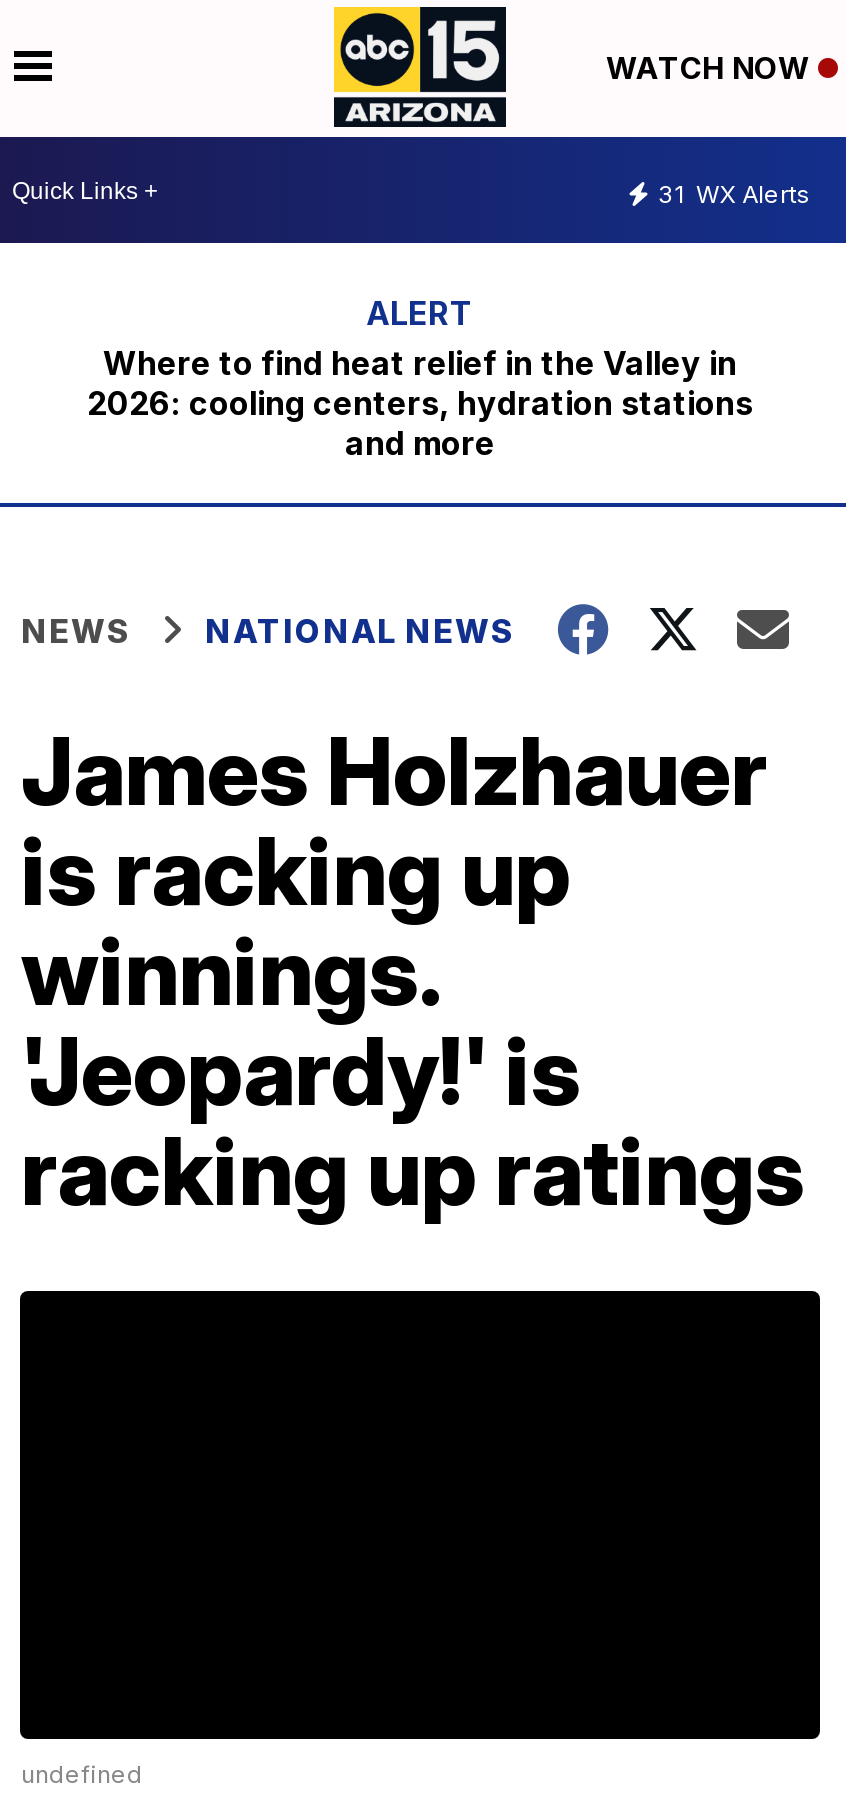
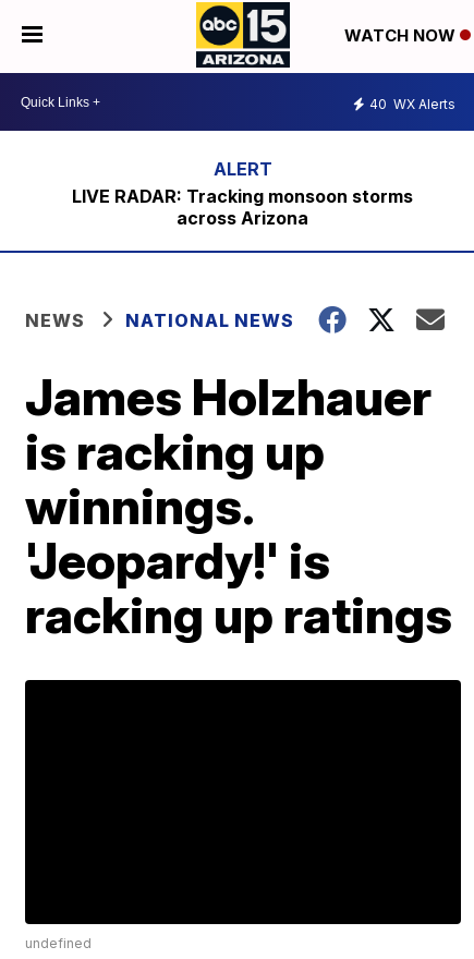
- 31 WX Alerts
+ 40 WX Alerts

- Where to find heat relief in the Valley in
- 2026: cooling centers, hydration stations
- and more
+ LIVE RADAR: Tracking monsoon storms
+ across Arizona
